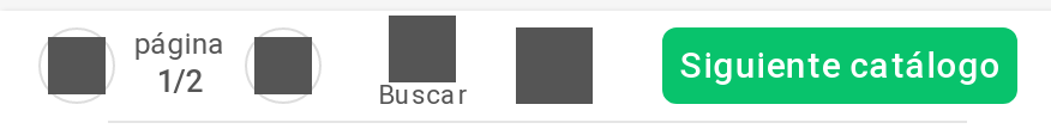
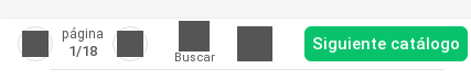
- 1/2
+ 1/18
